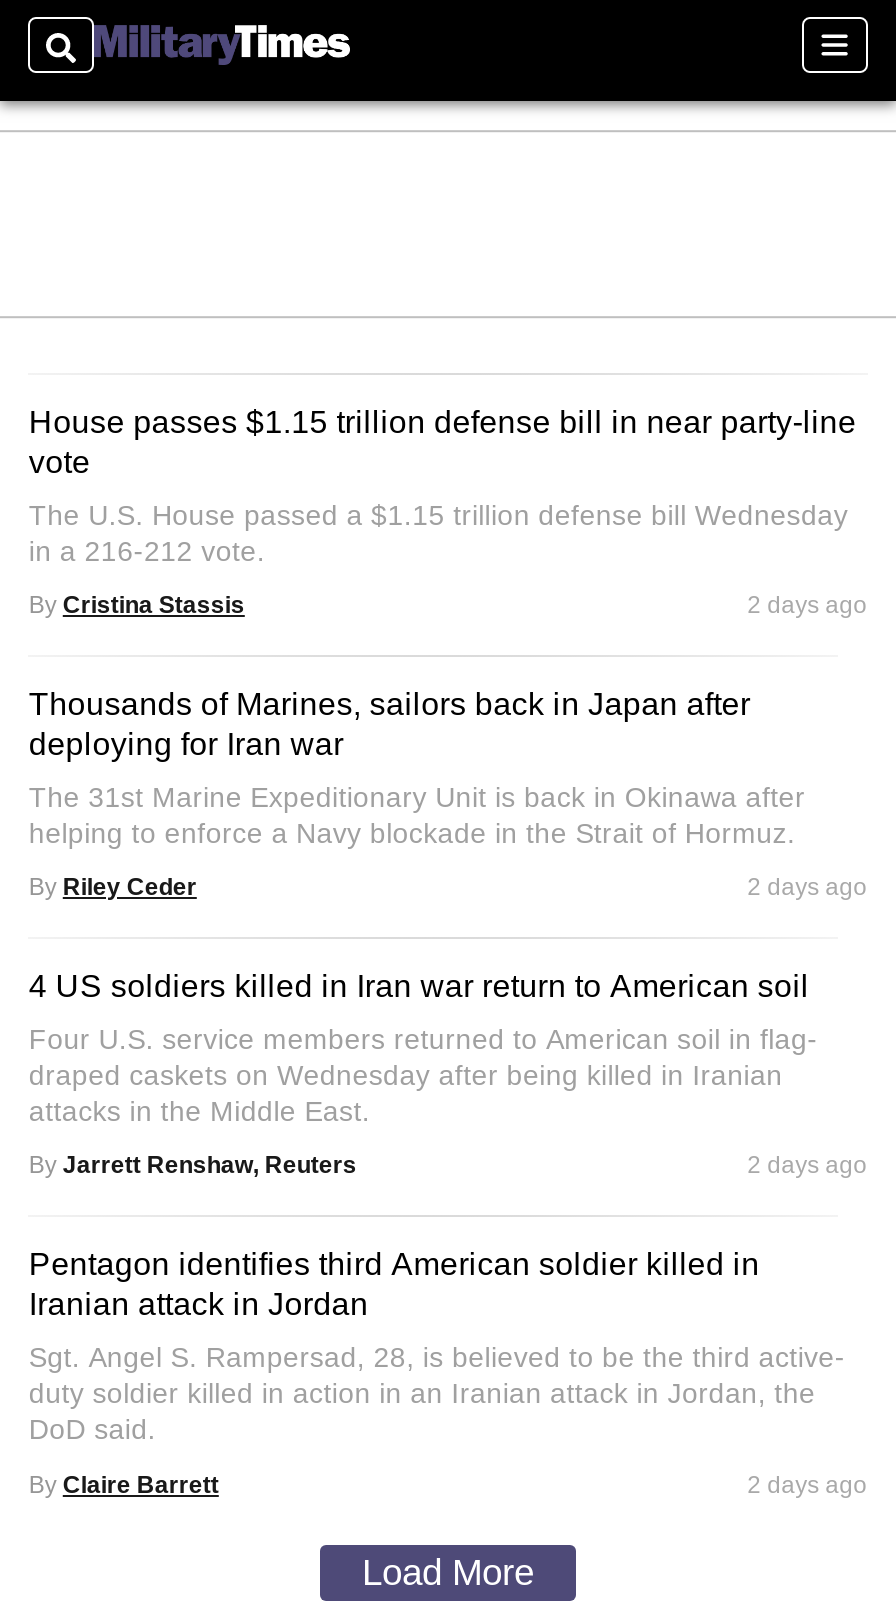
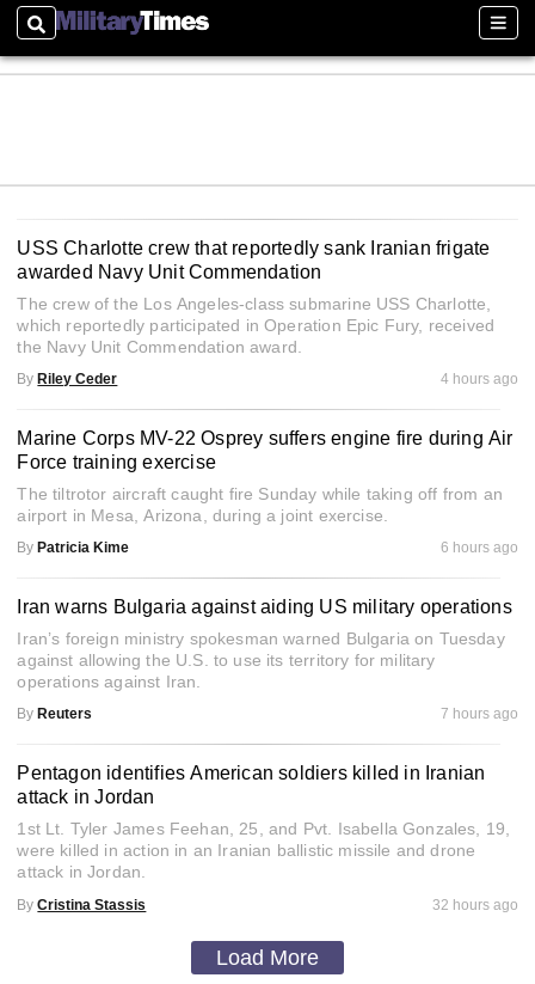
- House passes $1.15 trillion defense bill in near party-line
- vote
- The U.S. House passed a $1.15 trillion defense bill Wednesday
- in a 216-212 vote.
- 2 days ago
- Thousands of Marines, sailors back in Japan after
- deploying for Iran war
- The 31st Marine Expeditionary Unit is back in Okinawa after
- helping to enforce a Navy blockade in the Strait of Hormuz.
+ USS Charlotte crew that reportedly sank Iranian frigate
+ awarded Navy Unit Commendation
+ The crew of the Los Angeles-class submarine USS Charlotte,
+ which reportedly participated in Operation Epic Fury, received
+ the Navy Unit Commendation award.

moved down: By Cristina Stassis

- 2 days ago
- 4 US soldiers killed in Iran war return to American soil
- Four U.S. service members returned to American soil in flag-
- draped caskets on Wednesday after being killed in Iranian
- attacks in the Middle East.
- By Jarrett Renshaw, Reuters
- 2 days ago
- Pentagon identifies third American soldier killed in
- Iranian attack in Jordan
- Sgt. Angel S. Rampersad, 28, is believed to be the third active-
- duty soldier killed in action in an Iranian attack in Jordan, the
- DoD said.
- By Claire Barrett
- 2 days ago
+ 4 hours ago
+ Marine Corps MV-22 Osprey suffers engine fire during Air
+ Force training exercise
+ The tiltrotor aircraft caught fire Sunday while taking off from an
+ airport in Mesa, Arizona, during a joint exercise.
+ By Patricia Kime
+ 6 hours ago
+ Iran warns Bulgaria against aiding US military operations
+ Iran’s foreign ministry spokesman warned Bulgaria on Tuesday
+ against allowing the U.S. to use its territory for military
+ operations against Iran.
+ By Reuters
+ 7 hours ago
+ Pentagon identifies American soldiers killed in Iranian
+ attack in Jordan
+ 1st Lt. Tyler James Feehan, 25, and Pvt. Isabella Gonzales, 19,
+ were killed in action in an Iranian ballistic missile and drone
+ attack in Jordan.
+ 32 hours ago

moved up: By Riley Ceder
